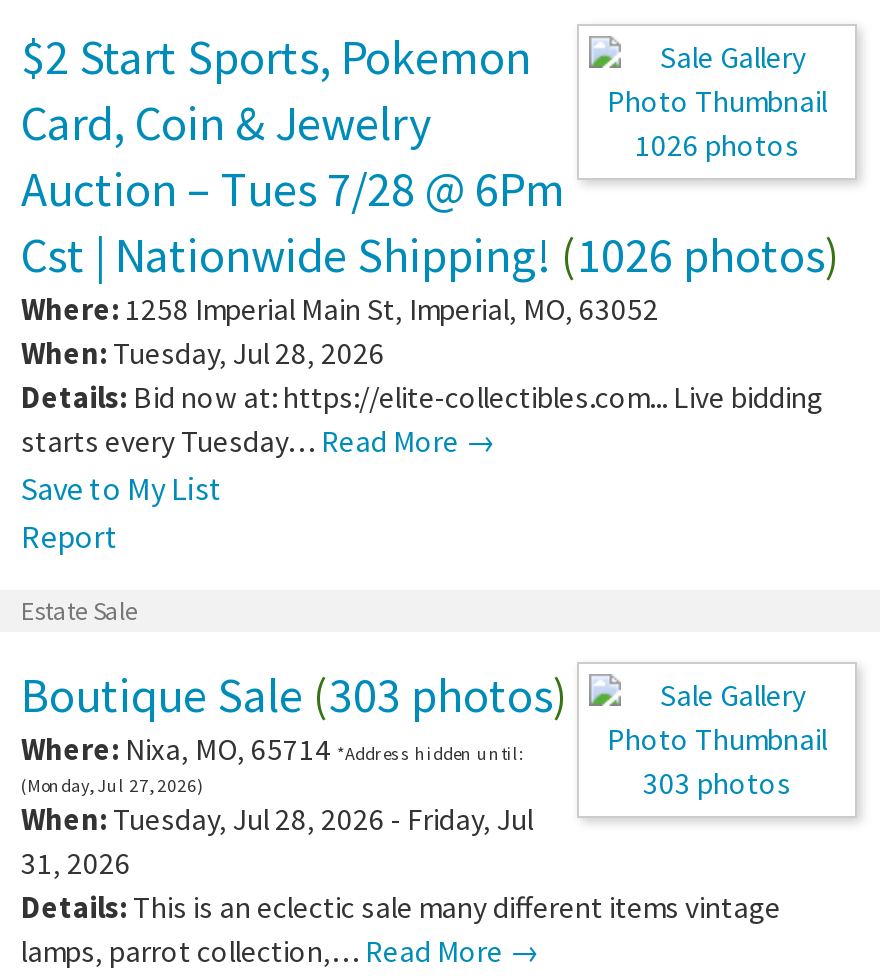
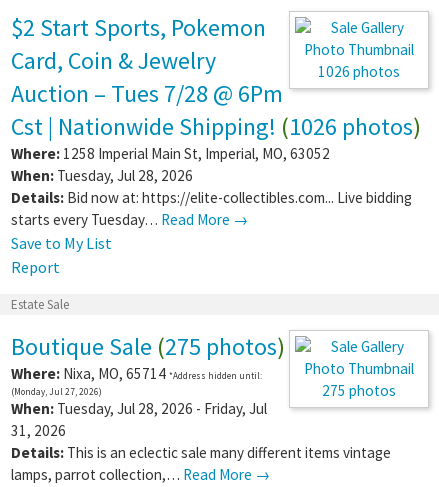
- Boutique Sale (303 photos)
+ Boutique Sale (275 photos)

- 303 photos
+ 275 photos
